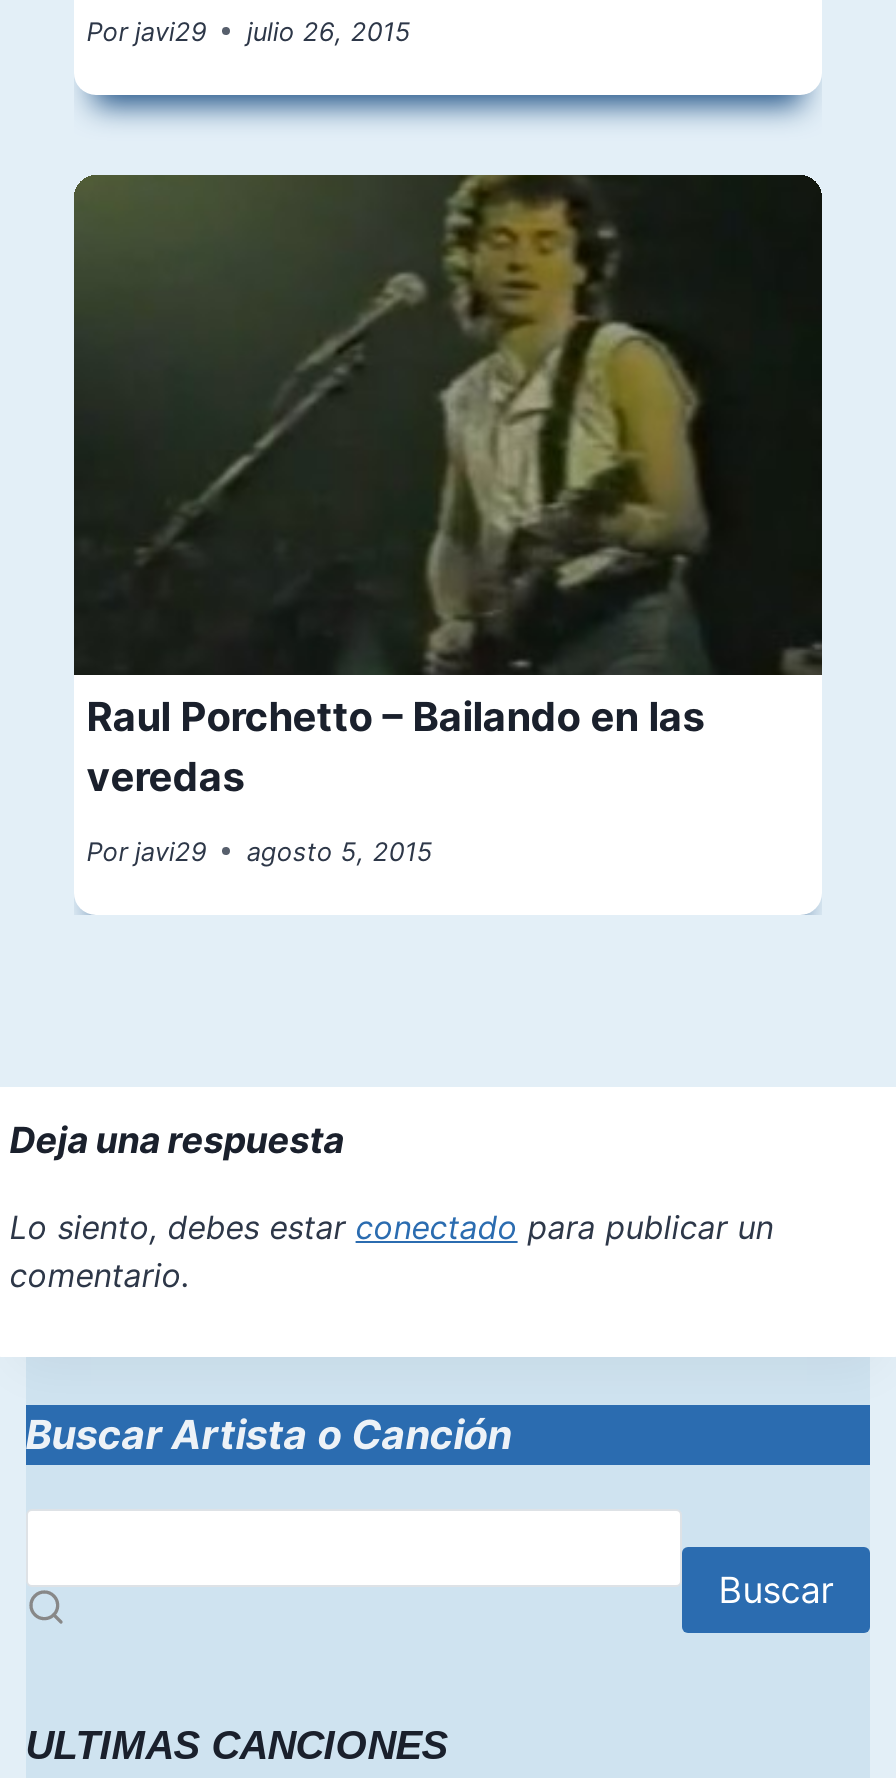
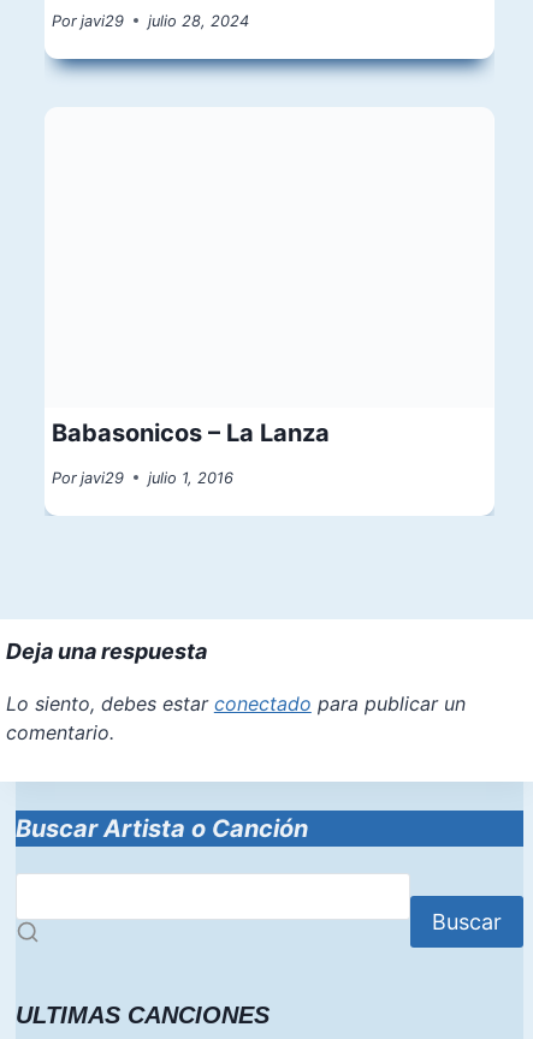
- Por javi29 julio 26, 2015
+ Por javi29 julio 28, 2024

- [image]

- Raul Porchetto – Bailando en las
- veredas
+ Babasonicos – La Lanza

- Por javi29 agosto 5, 2015
+ Por javi29 julio 1, 2016
